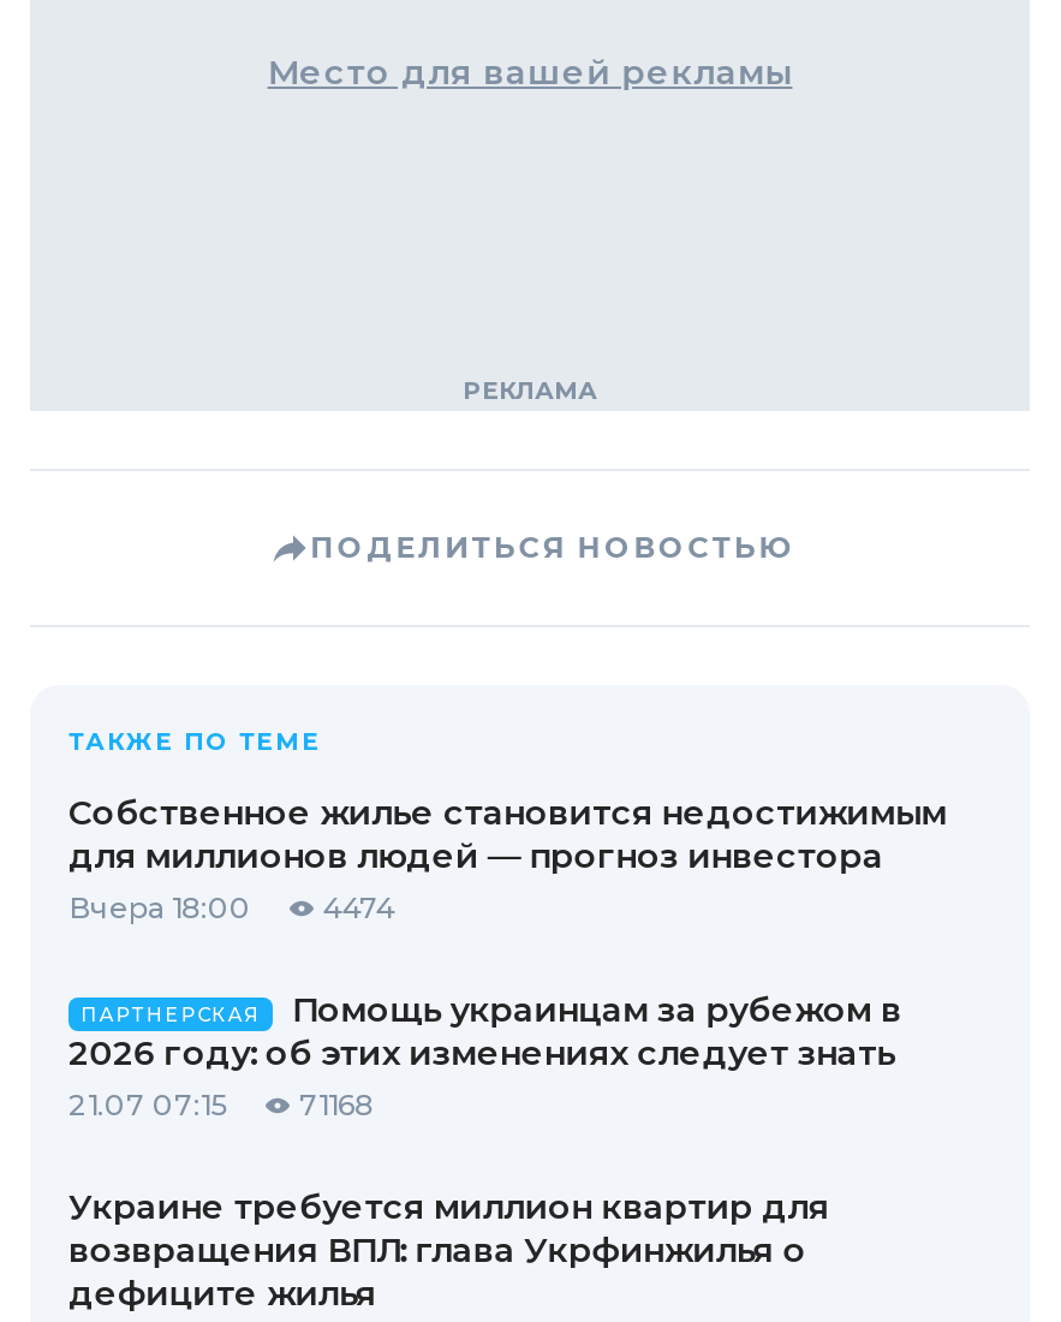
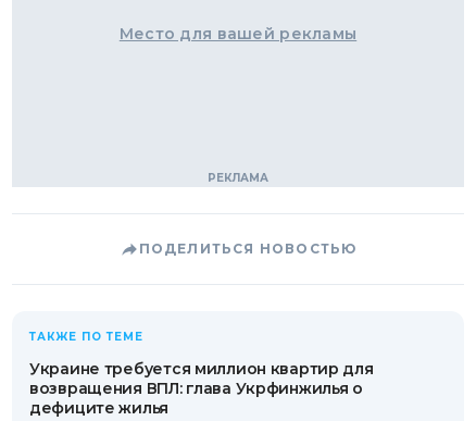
- Собственное жилье становится недостижимым
- для миллионов людей — прогноз инвестора
- Вчера 18:00
- 4474
- ПАРТНЕРСКАЯ
- Помощь украинцам за рубежом в
- 2026 году: об этих изменениях следует знать
- 21.07 07:15
- 71168
